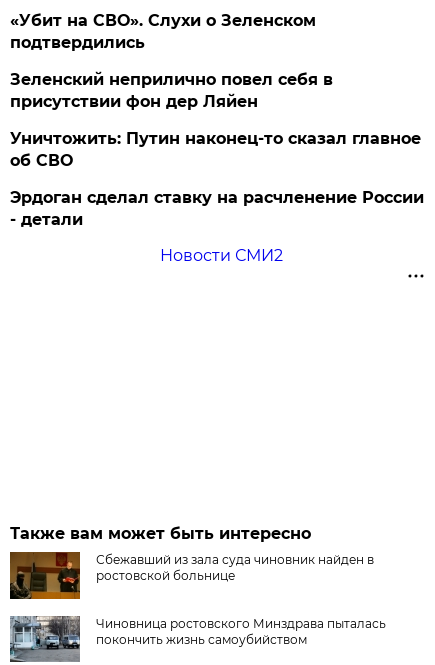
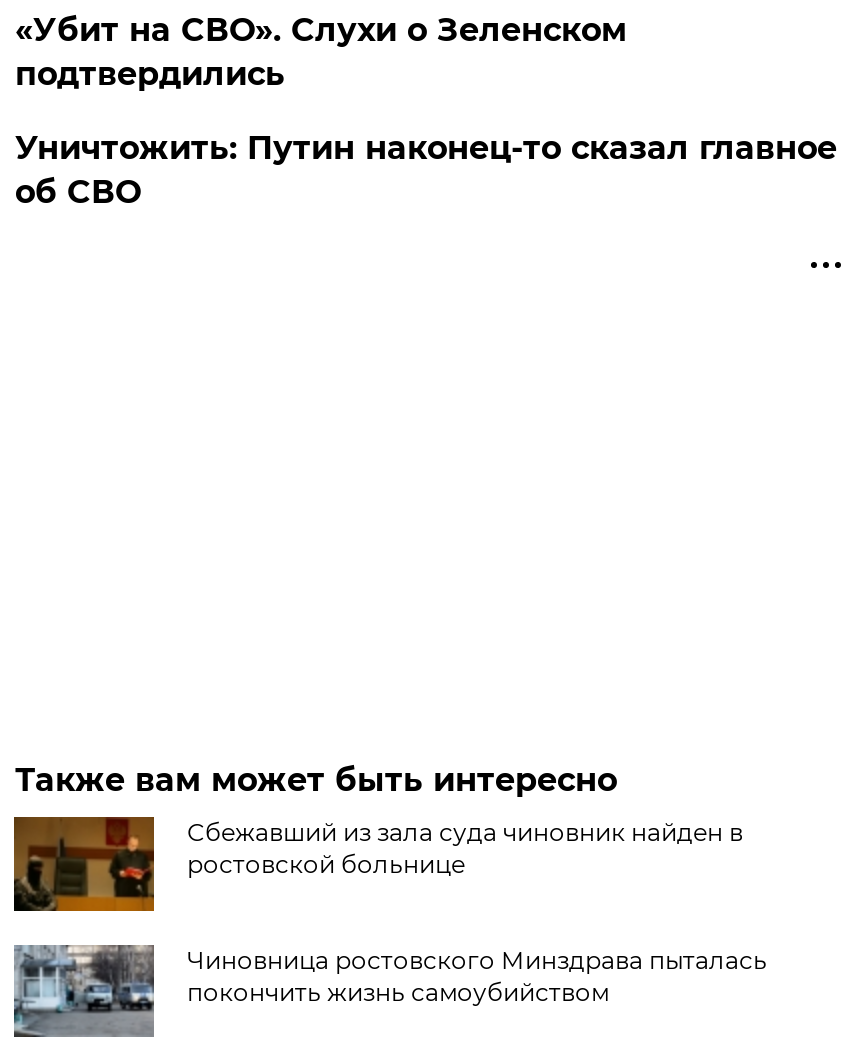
- Зеленский неприлично повел cебя в
- присутствии фон дер Ляйен

- Эрдоган сделал ставку на расчленение России
- - детали
- Новости СМИ2
